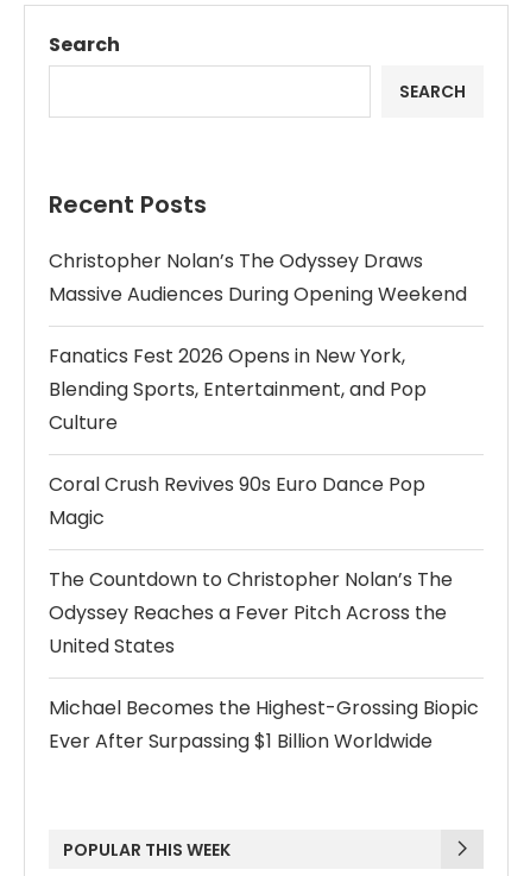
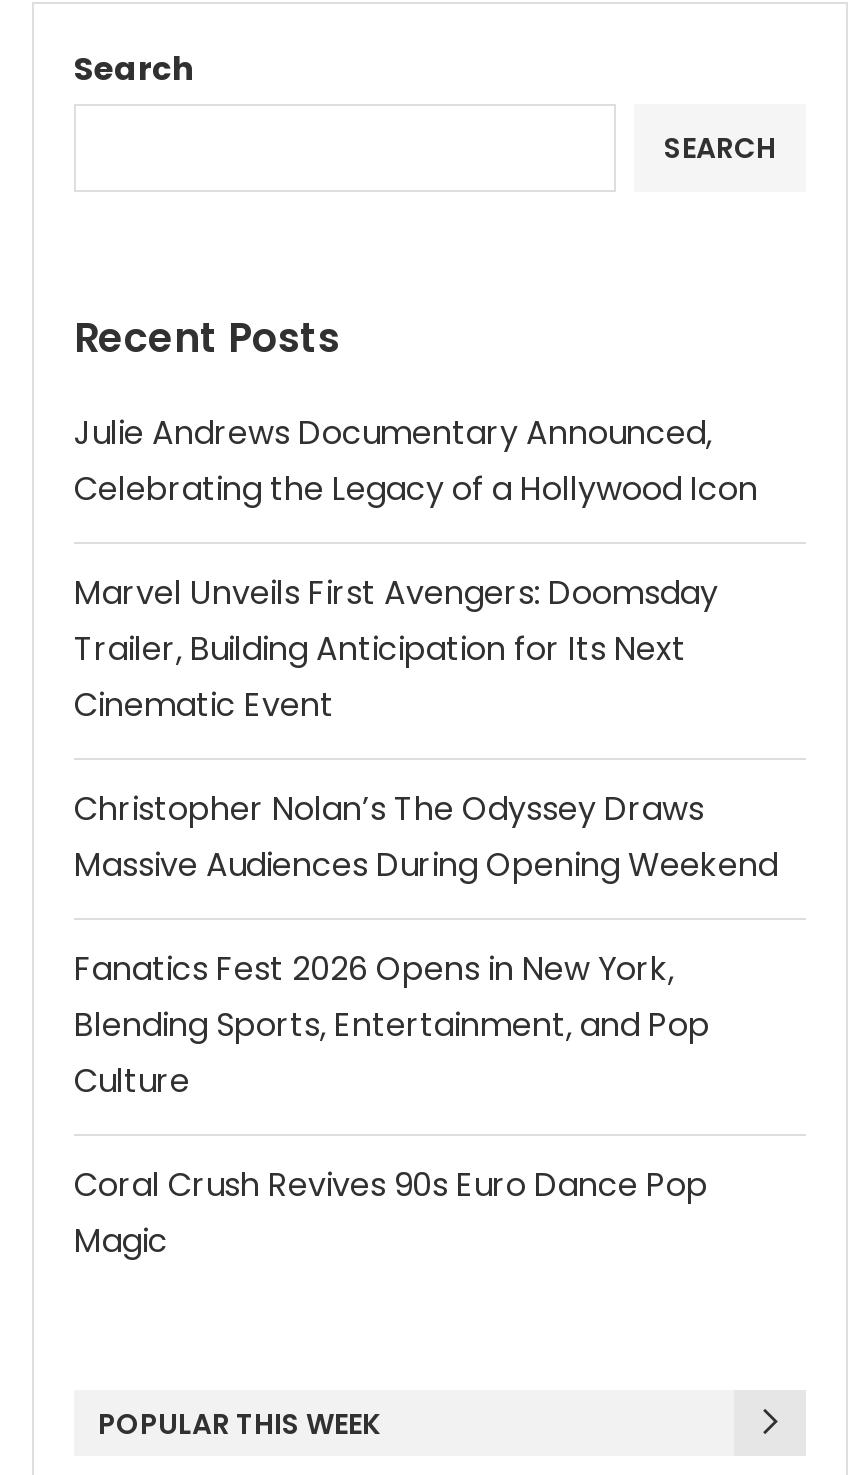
+ Julie Andrews Documentary Announced,
+ Celebrating the Legacy of a Hollywood Icon
+ Marvel Unveils First Avengers: Doomsday
+ Trailer, Building Anticipation for Its Next
+ Cinematic Event

moved down: Christopher Nolan’s The Odyssey Draws | Massive Audiences During Opening Weekend | Fanatics Fest 2026 Opens in New York, | Blending Sports, Entertainment, and Pop | Culture | Coral Crush Revives 90s Euro Dance Pop | Magic

- The Countdown to Christopher Nolan’s The
- Odyssey Reaches a Fever Pitch Across the
- United States
- Michael Becomes the Highest-Grossing Biopic
- Ever After Surpassing $1 Billion Worldwide
